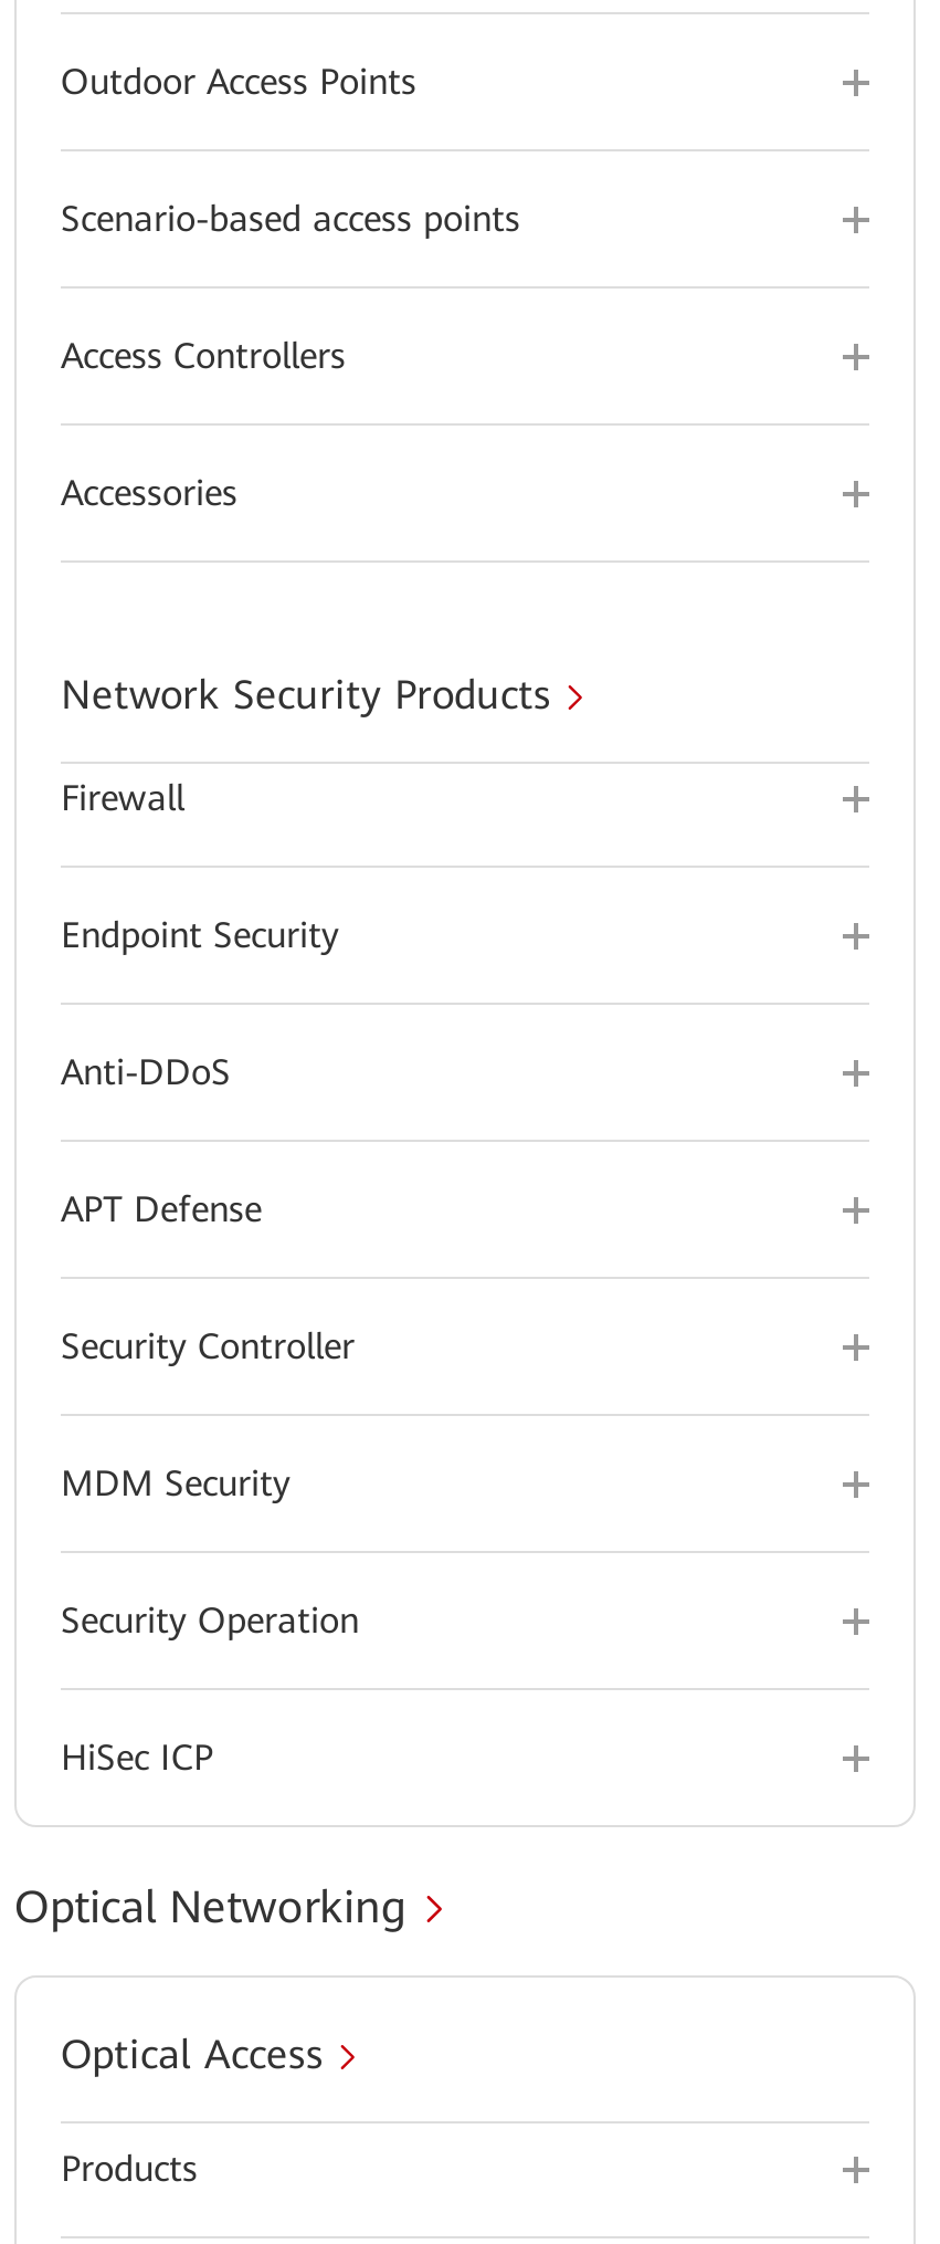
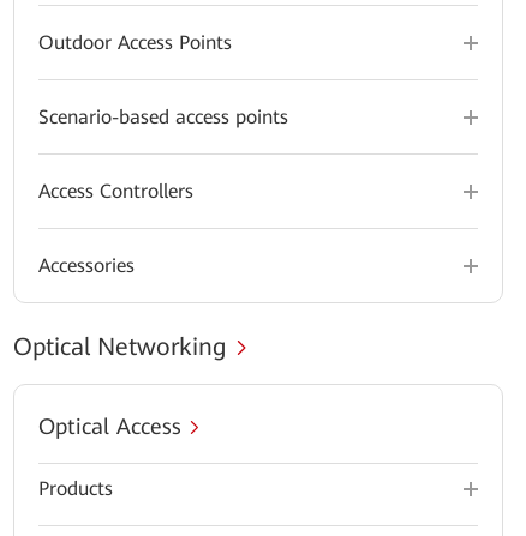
- Network Security Products
- Firewall
- Endpoint Security
- Anti-DDoS
- APT Defense
- Security Controller
- MDM Security
- Security Operation
- HiSec ICP
